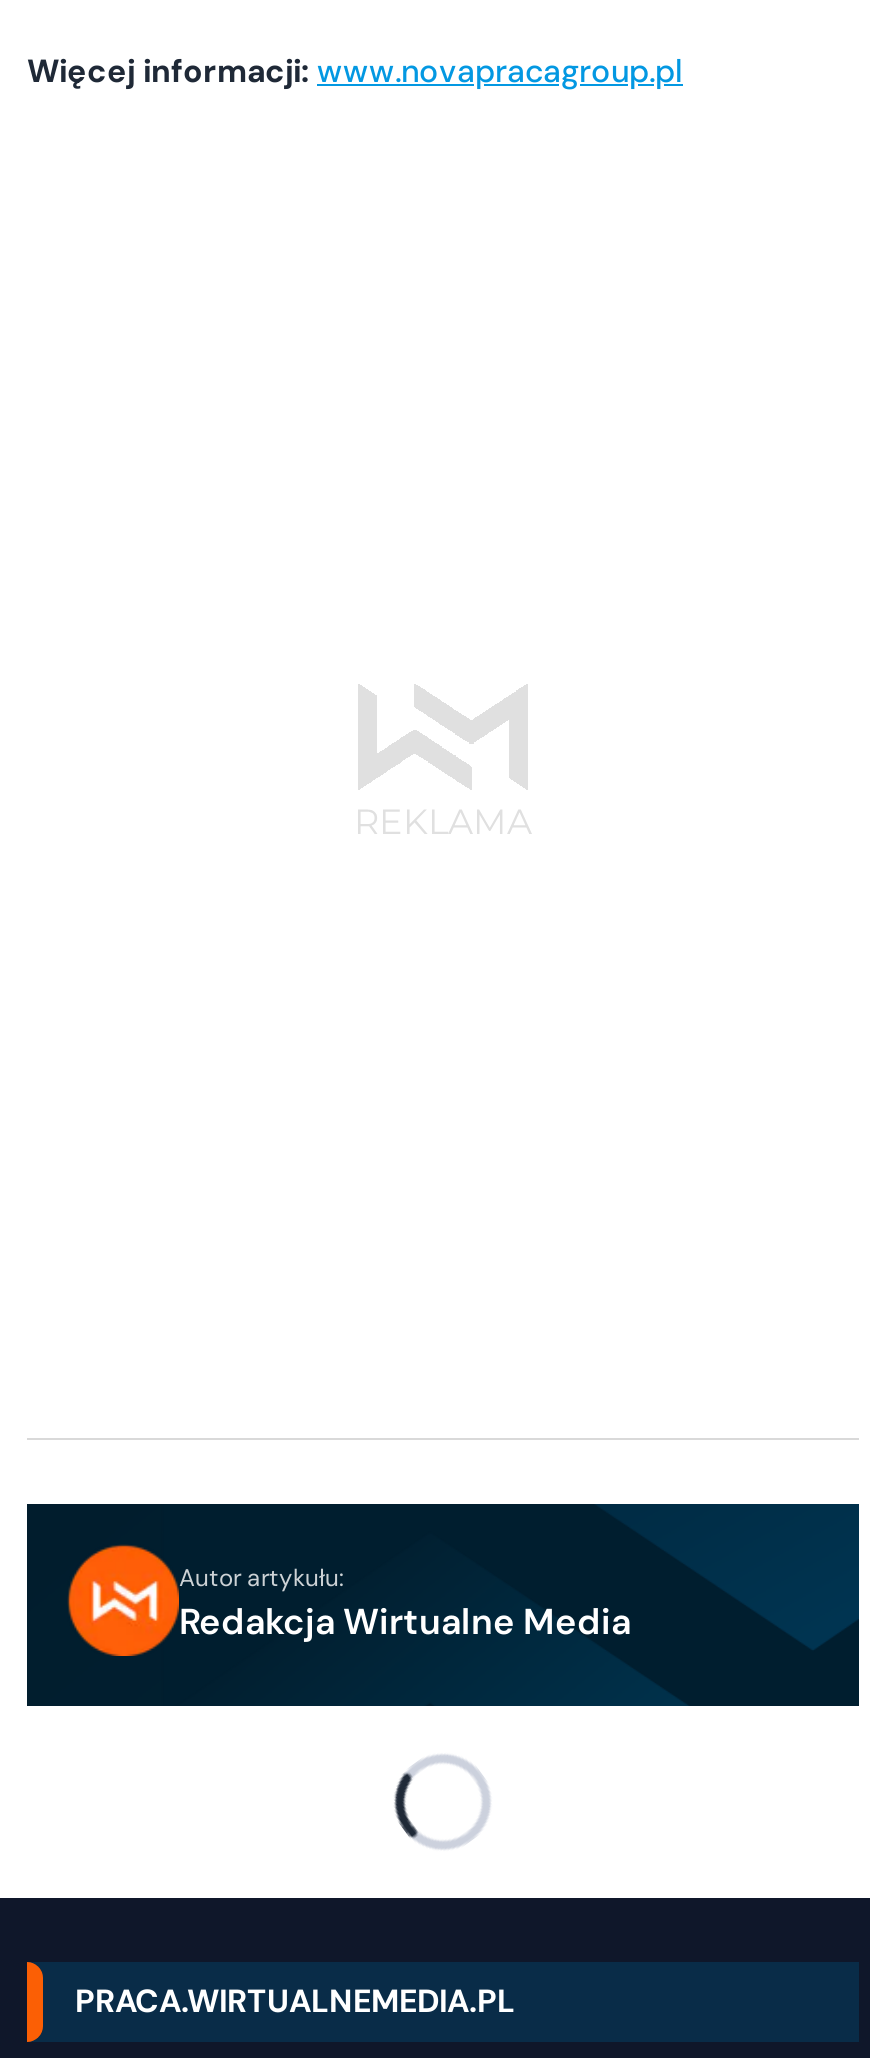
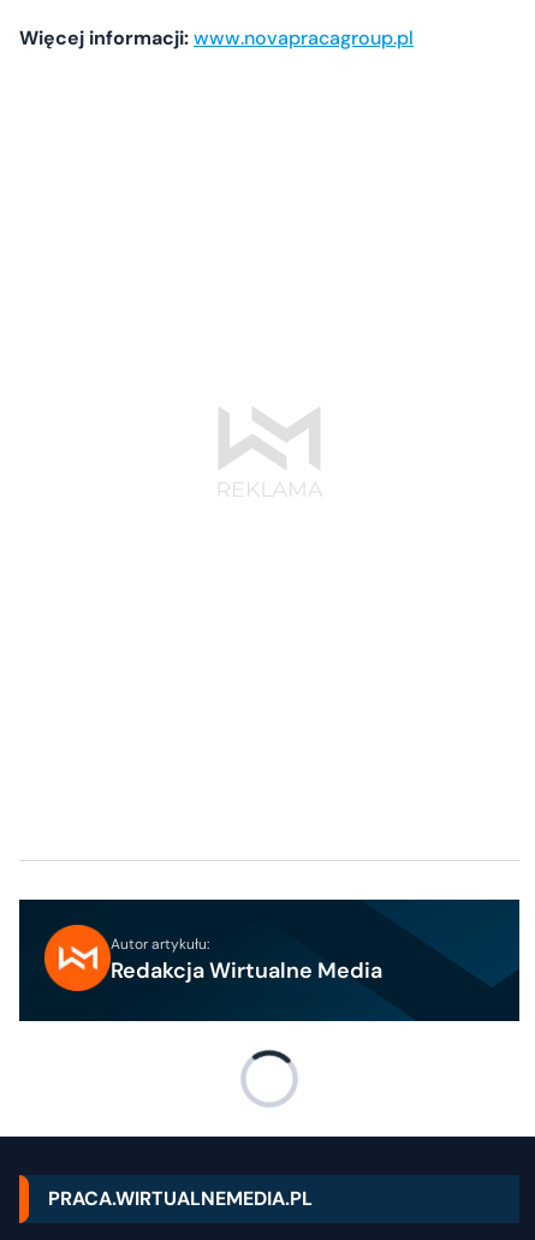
- [image]
+ [image]
